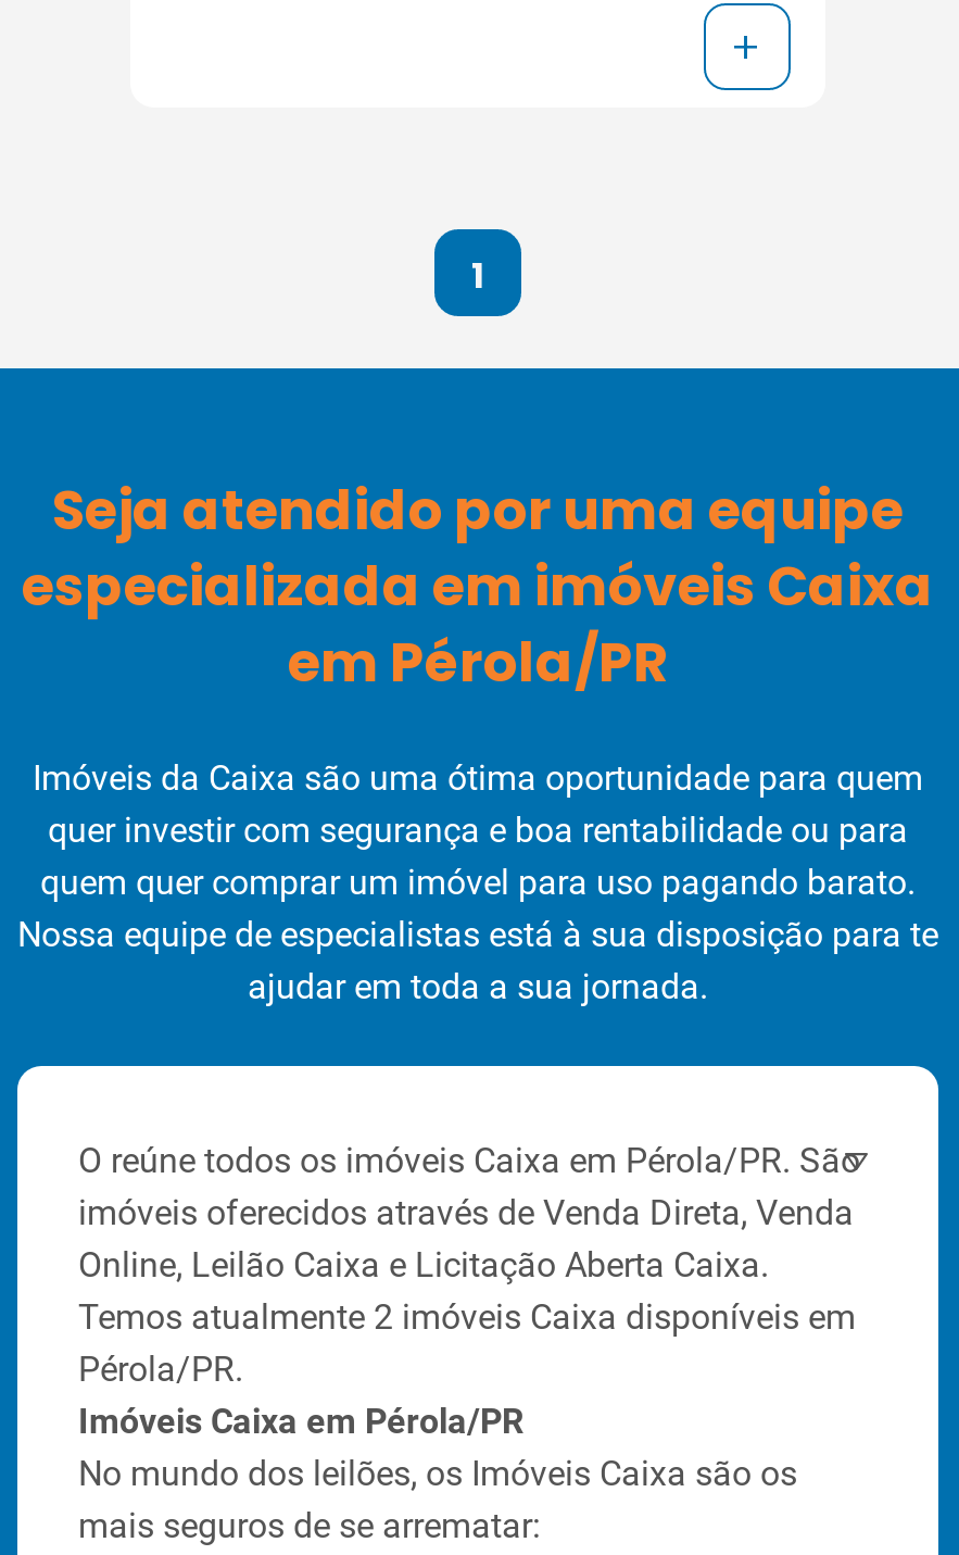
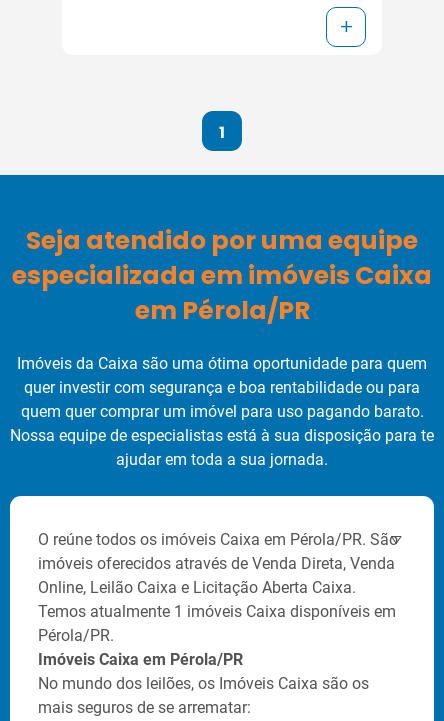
- Temos atualmente 2 imóveis Caixa disponíveis em
+ Temos atualmente 1 imóveis Caixa disponíveis em
